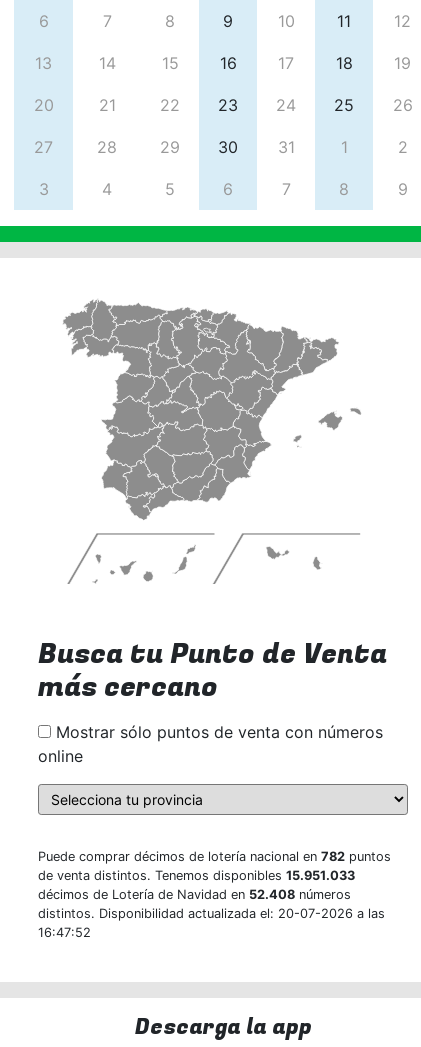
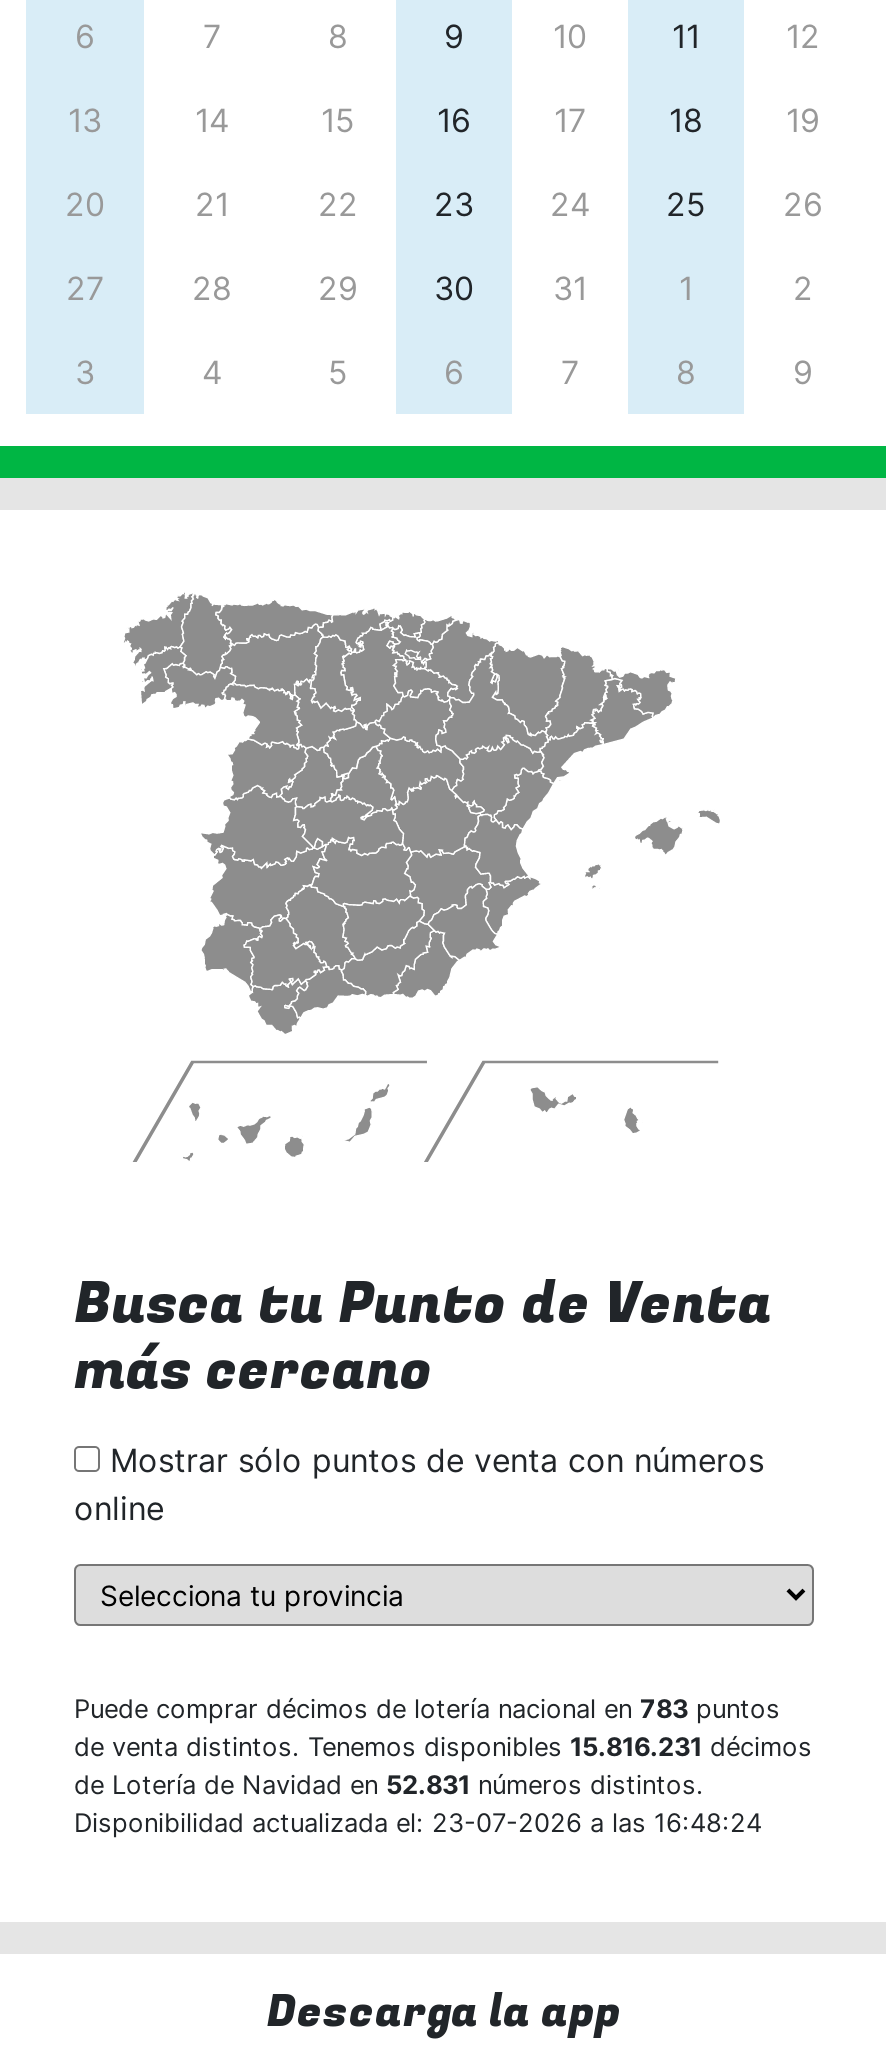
- Puede comprar décimos de lotería nacional en 782 puntos
- de venta distintos. Tenemos disponibles 15.951.033
- décimos de Lotería de Navidad en 52.408 números
- distintos. Disponibilidad actualizada el: 20-07-2026 a las
- 16:47:52
+ Puede comprar décimos de lotería nacional en 783 puntos
+ de venta distintos. Tenemos disponibles 15.816.231 décimos
+ de Lotería de Navidad en 52.831 números distintos.
+ Disponibilidad actualizada el: 23-07-2026 a las 16:48:24
